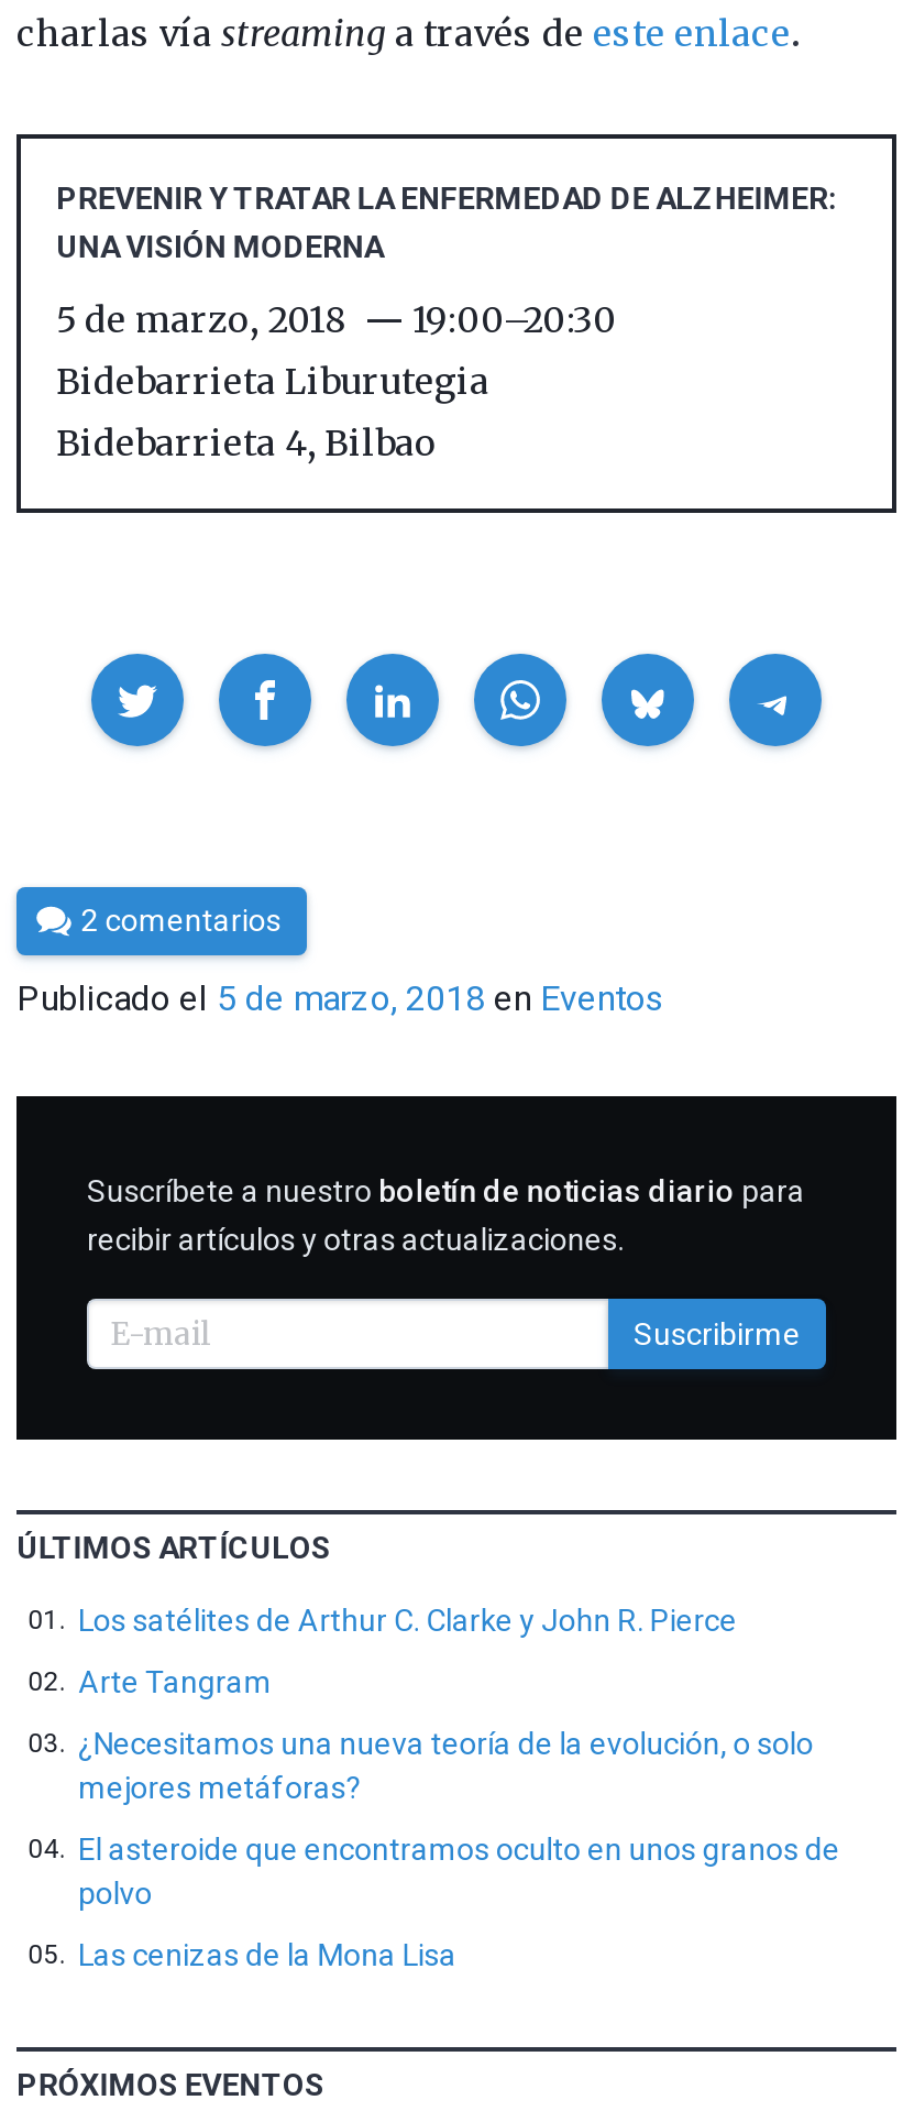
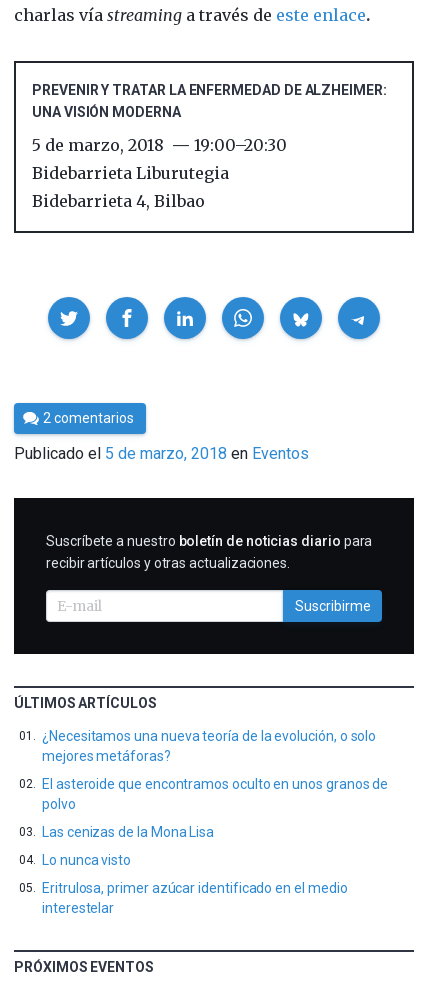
- Los satélites de Arthur C. Clarke y John R. Pierce
- Arte Tangram

moved up: ¿Necesitamos una nueva teoría de la evolución, o solo | mejores metáforas? | El asteroide que encontramos oculto en unos granos de | polvo | Las cenizas de la Mona Lisa

+ Lo nunca visto
+ Eritrulosa, primer azúcar identificado en el medio
+ interestelar
